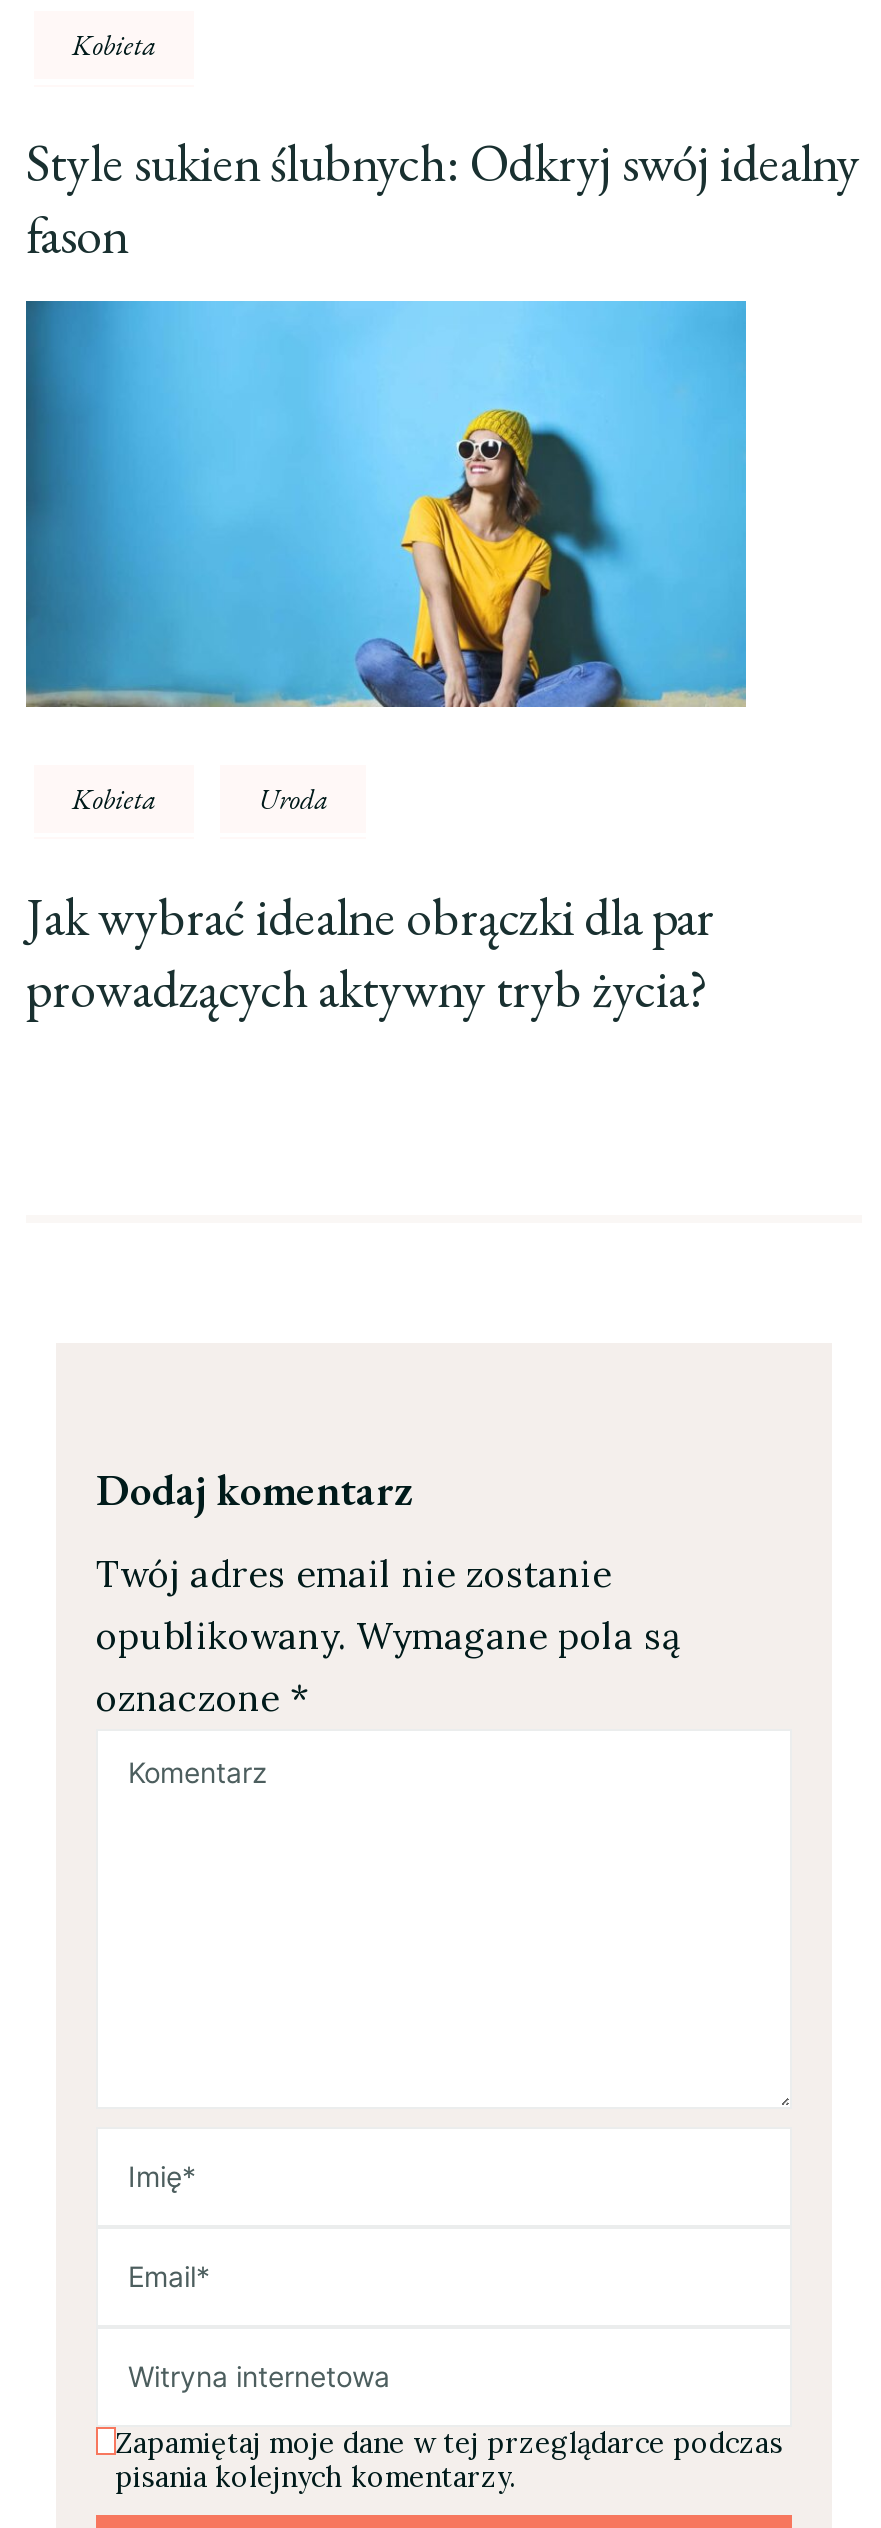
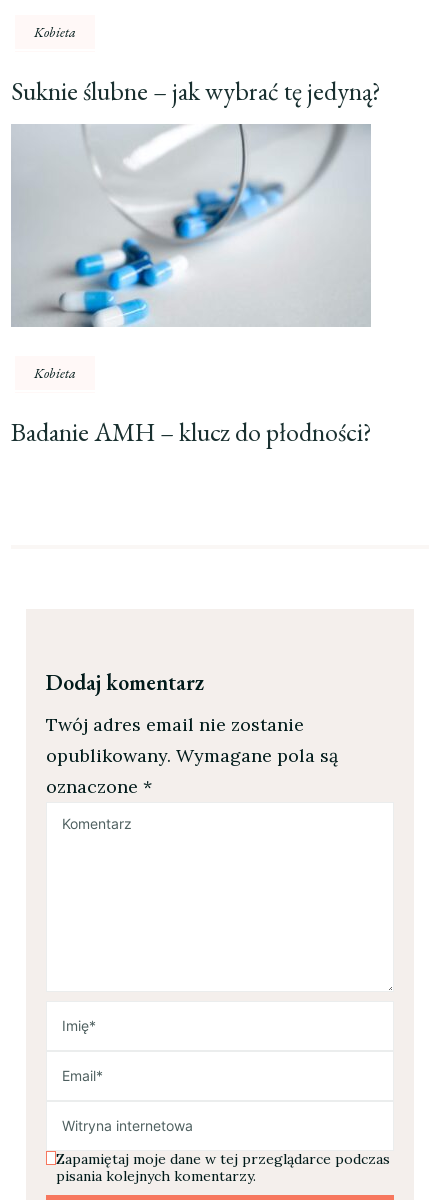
- Style sukien ślubnych: Odkryj swój idealny
- fason
+ Suknie ślubne – jak wybrać tę jedyną?

- [image]
+ [image]

- Uroda
- Jak wybrać idealne obrączki dla par
- prowadzących aktywny tryb życia?
+ Badanie AMH – klucz do płodności?
